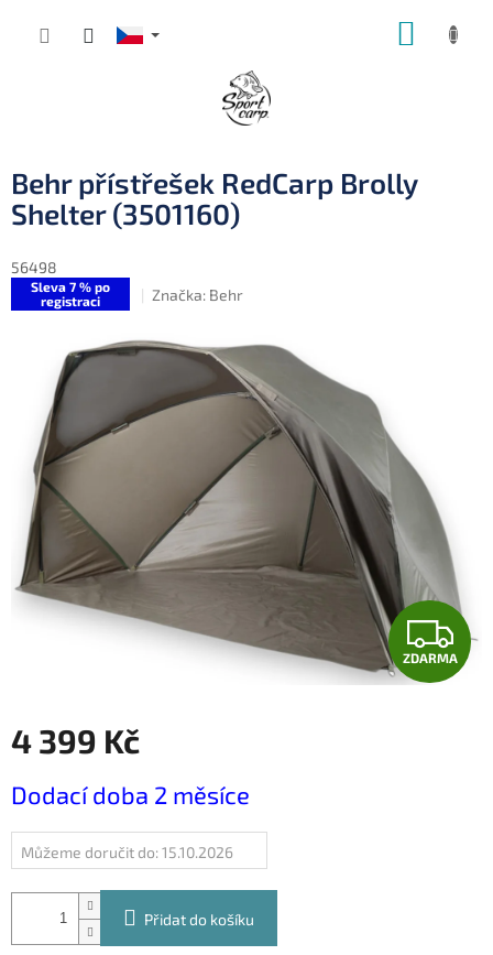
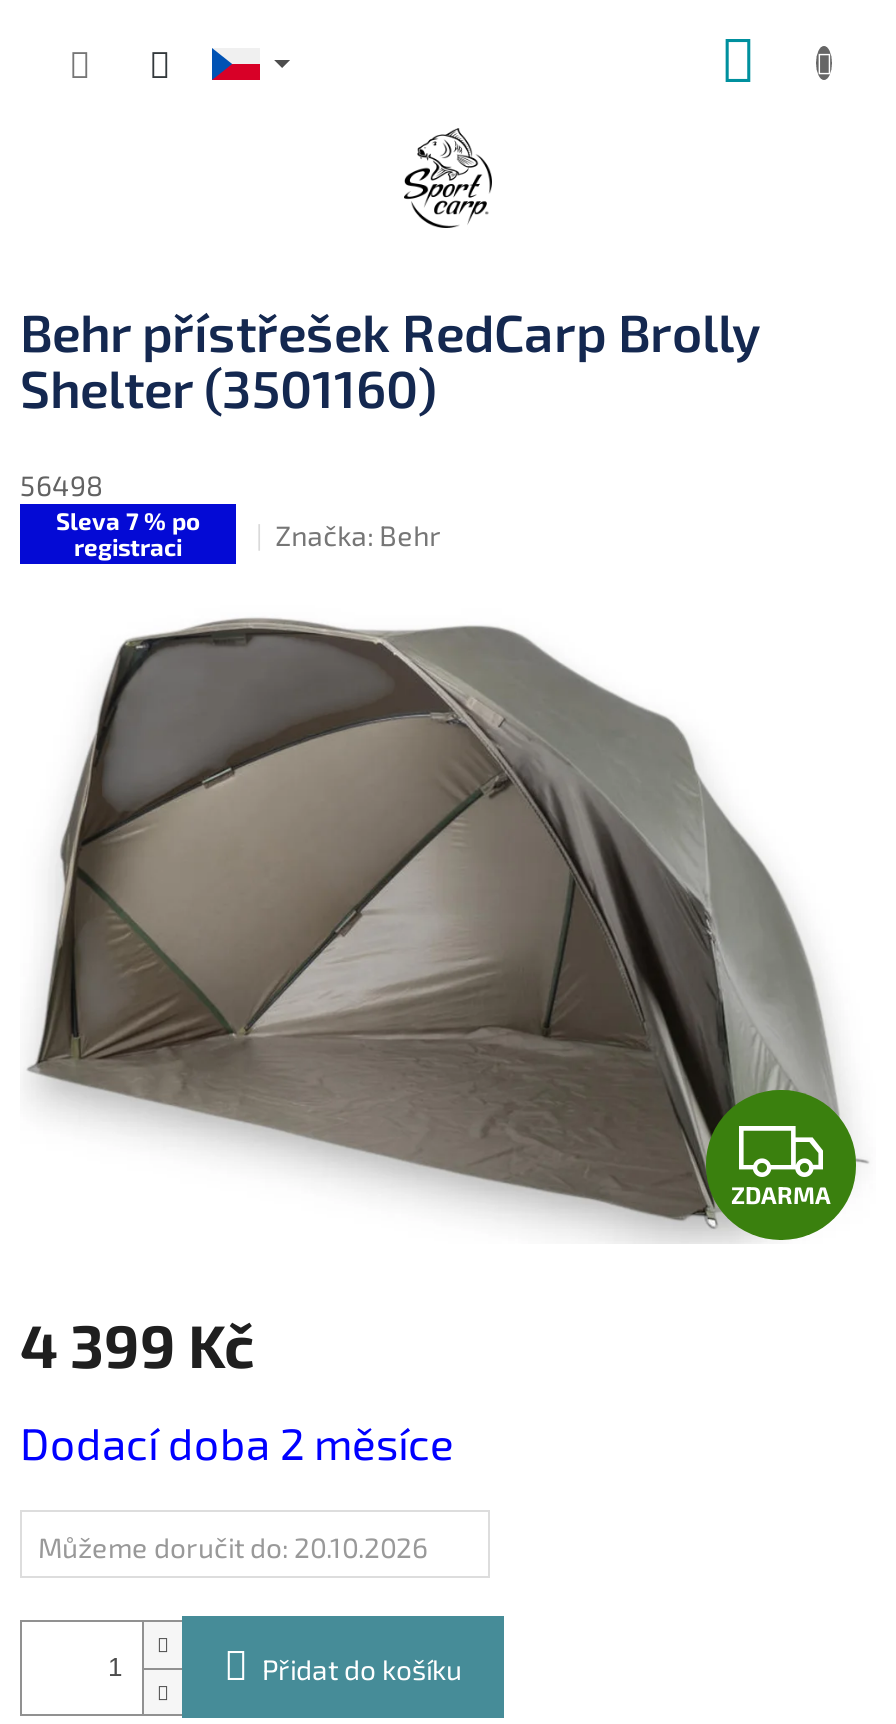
- Můžeme doručit do: 15.10.2026
+ Můžeme doručit do: 20.10.2026
